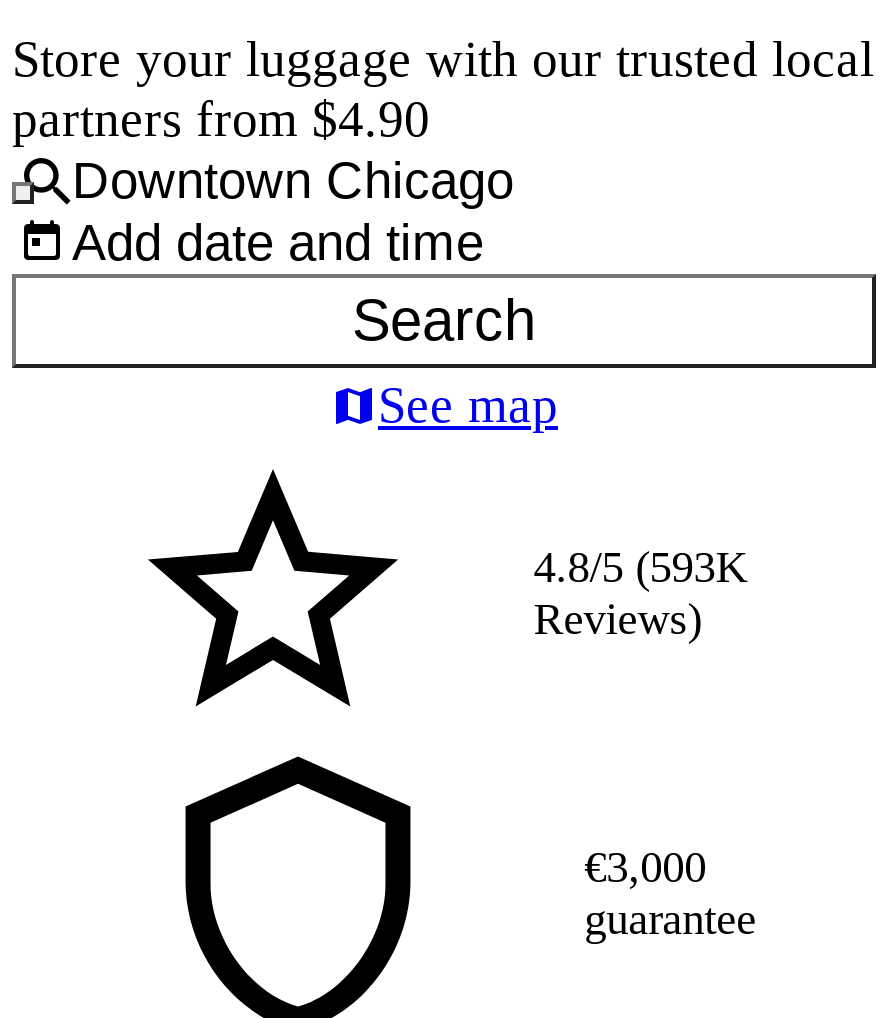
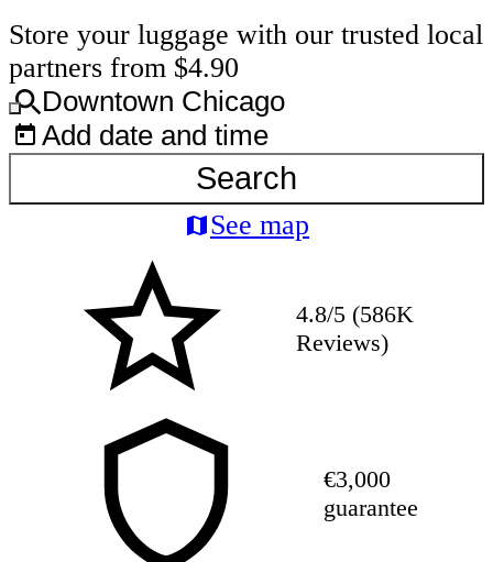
- 4.8/5 (593K
+ 4.8/5 (586K
